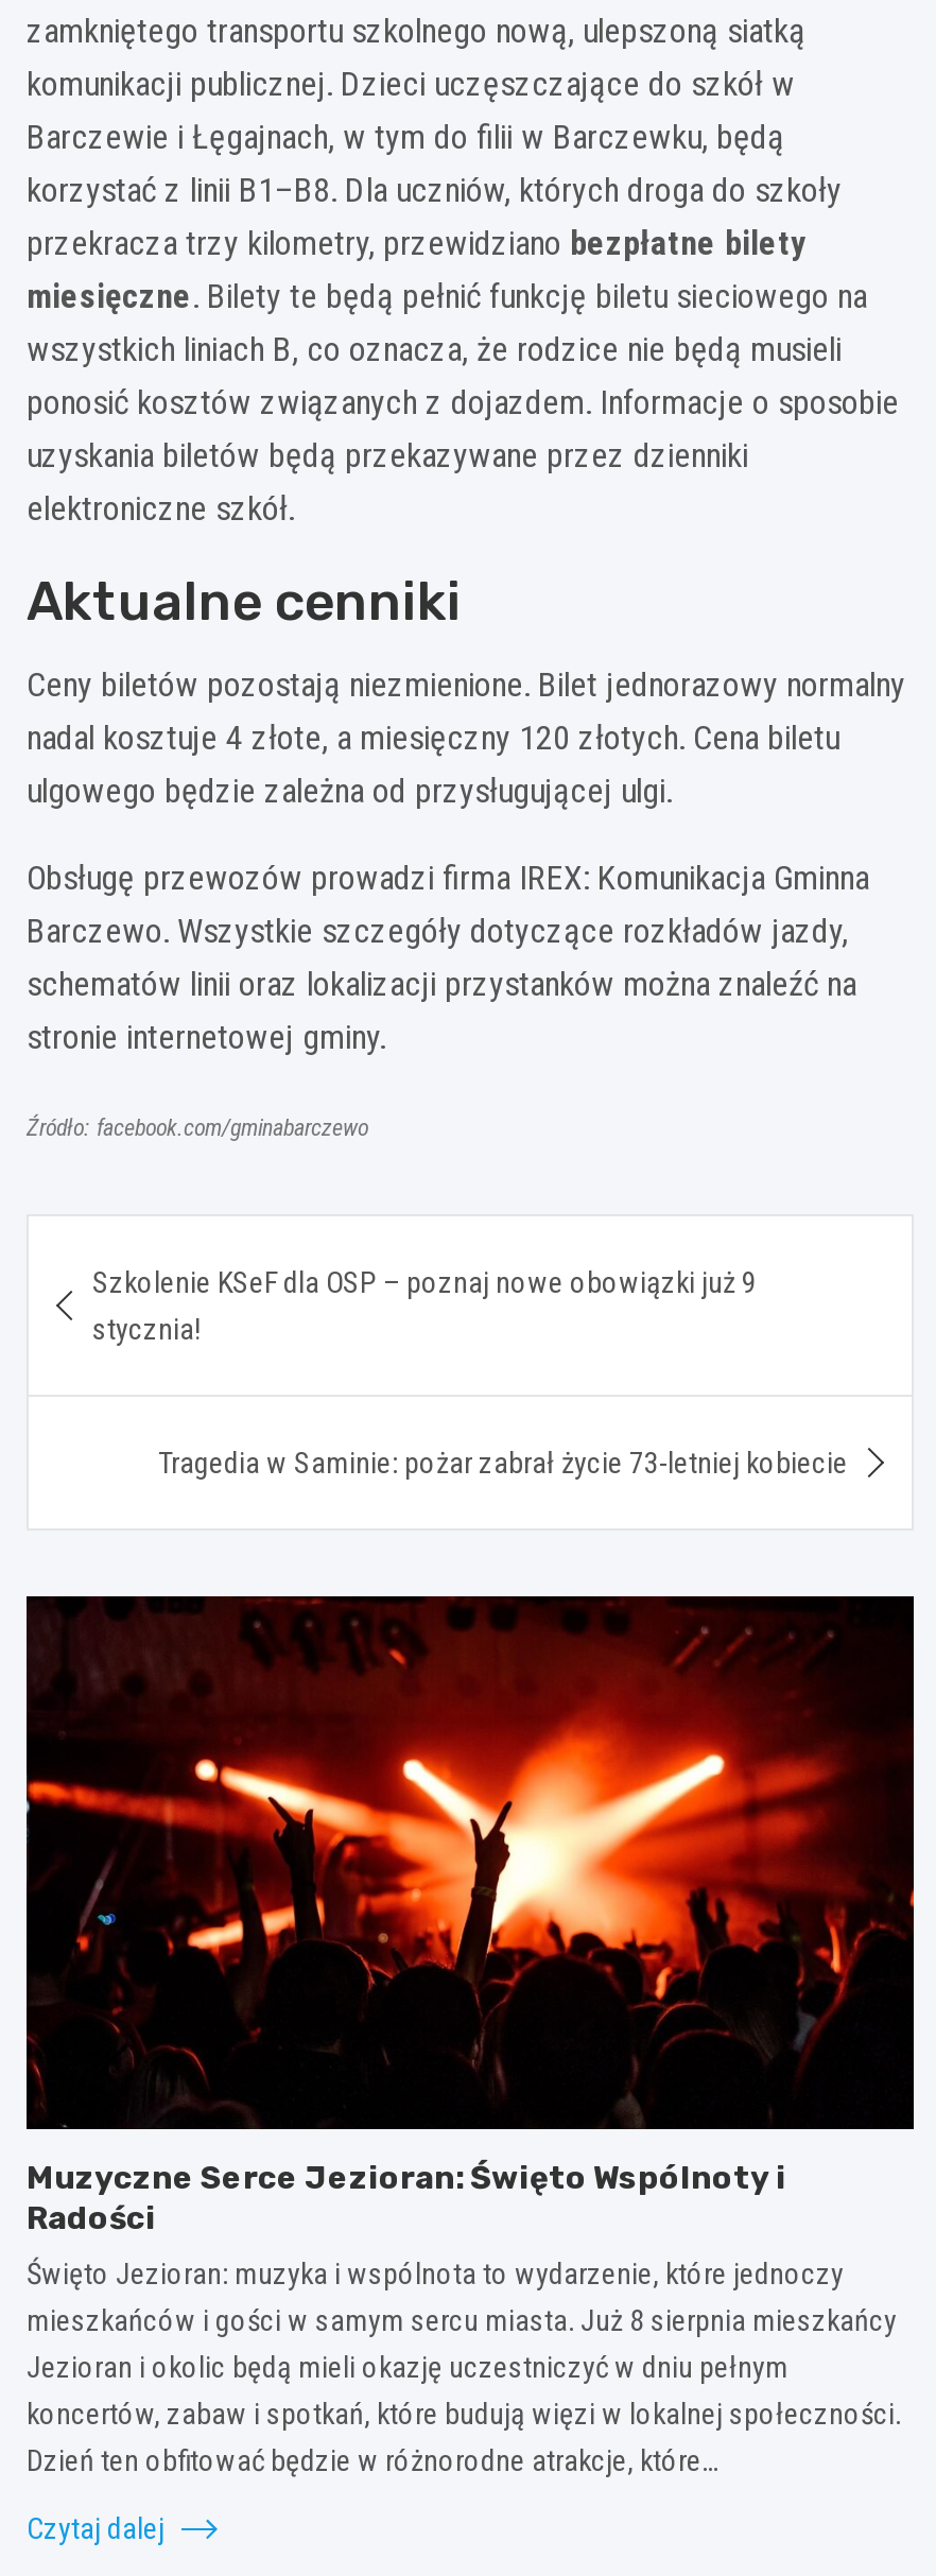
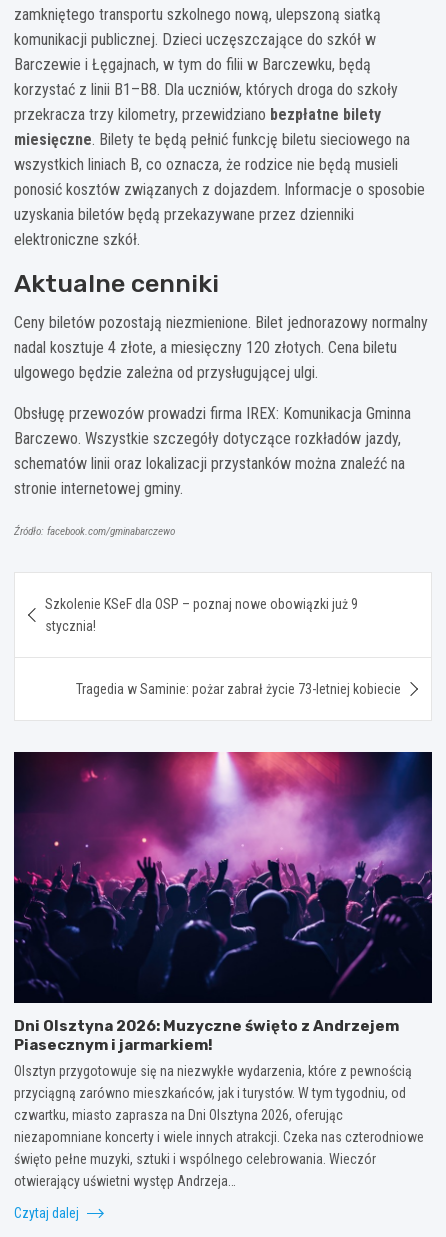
- [image]
- Muzyczne Serce Jezioran: Święto Wspólnoty i
- Radości
+ [image]
+ Dni Olsztyna 2026: Muzyczne święto z Andrzejem
+ Piasecznym i jarmarkiem!

- Święto Jezioran: muzyka i wspólnota to wydarzenie, które jednoczy
- mieszkańców i gości w samym sercu miasta. Już 8 sierpnia mieszkańcy
- Jezioran i okolic będą mieli okazję uczestniczyć w dniu pełnym
- koncertów, zabaw i spotkań, które budują więzi w lokalnej społeczności.
- Dzień ten obfitować będzie w różnorodne atrakcje, które…
+ Olsztyn przygotowuje się na niezwykłe wydarzenia, które z pewnością
+ przyciągną zarówno mieszkańców, jak i turystów. W tym tygodniu, od
+ czwartku, miasto zaprasza na Dni Olsztyna 2026, oferując
+ niezapomniane koncerty i wiele innych atrakcji. Czeka nas czterodniowe
+ święto pełne muzyki, sztuki i wspólnego celebrowania. Wieczór
+ otwierający uświetni występ Andrzeja…
